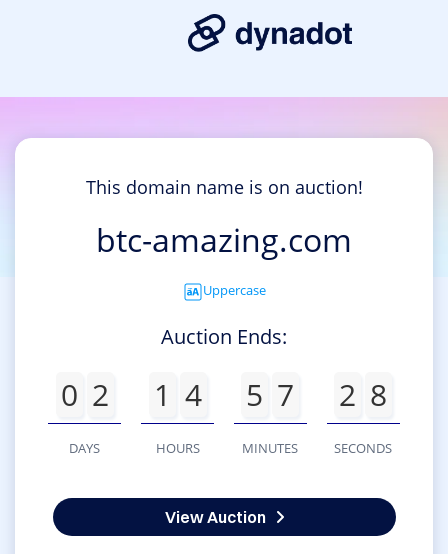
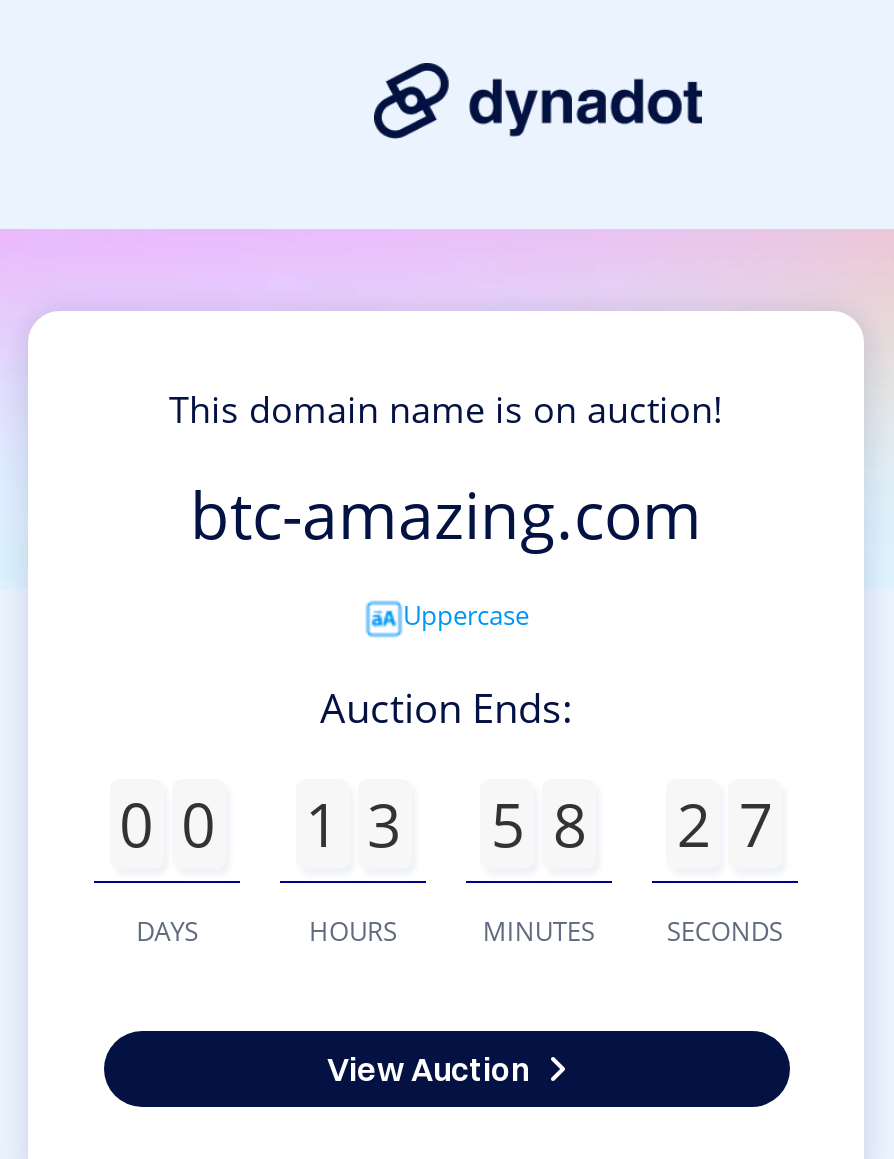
- 0 2
+ 0 0

- 1 4
+ 1 3

- 5 7
+ 5 8

- 2 8
+ 2 7
